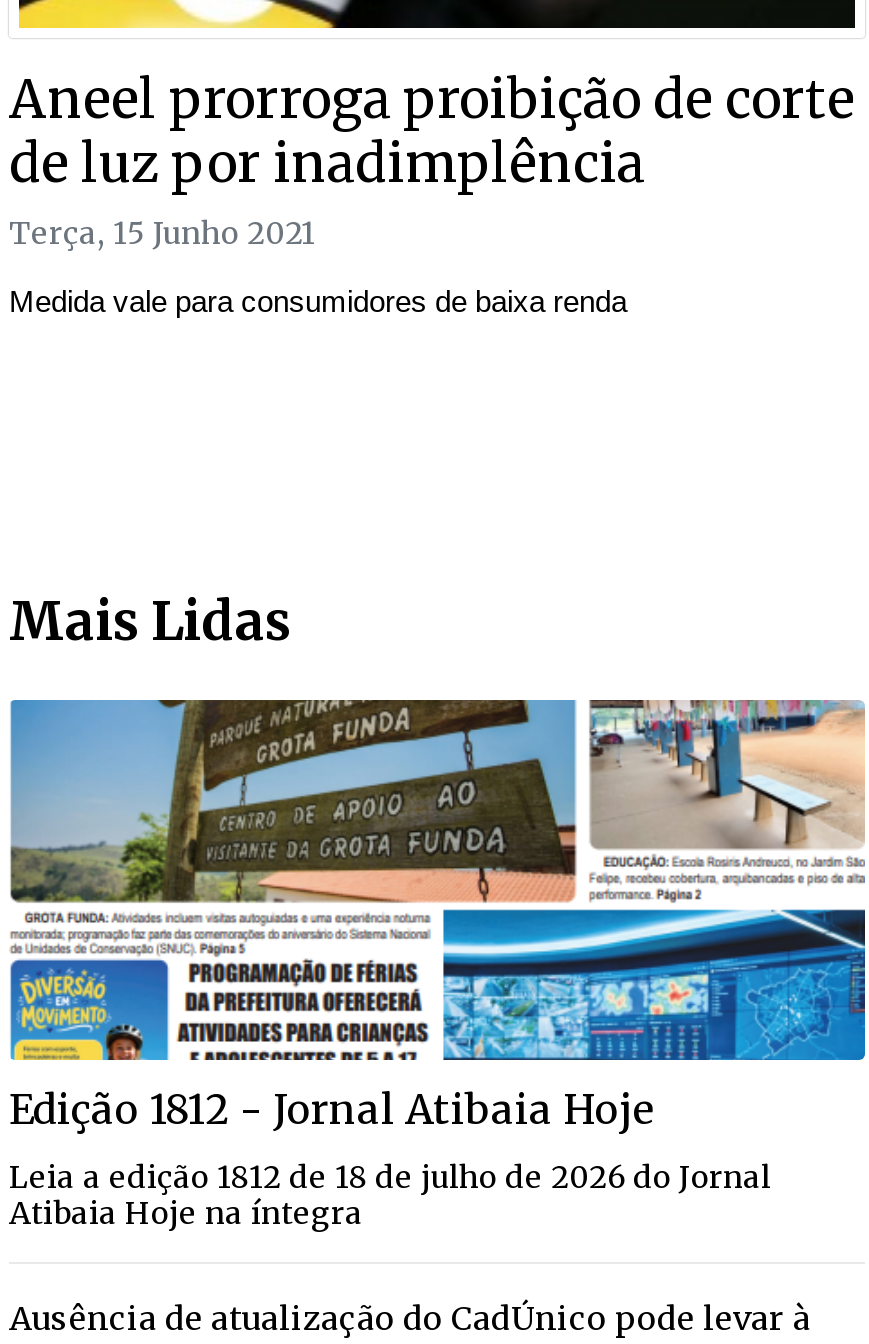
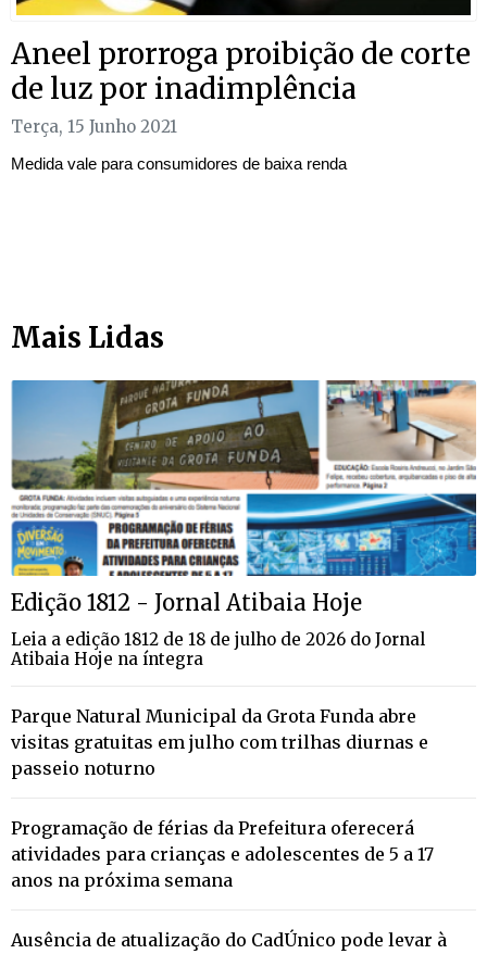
+ Parque Natural Municipal da Grota Funda abre
+ visitas gratuitas em julho com trilhas diurnas e
+ passeio noturno
+ Programação de férias da Prefeitura oferecerá
+ atividades para crianças e adolescentes de 5 a 17
+ anos na próxima semana
